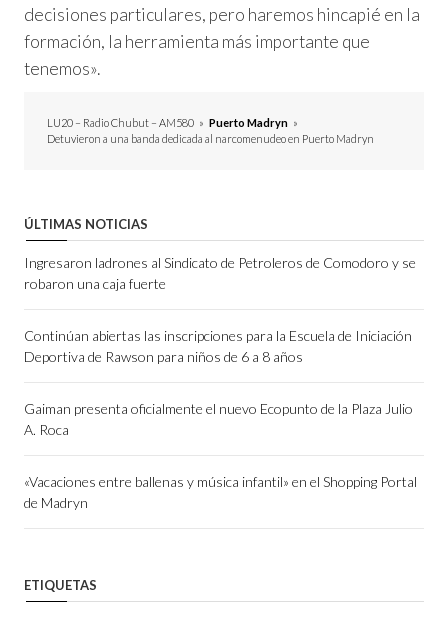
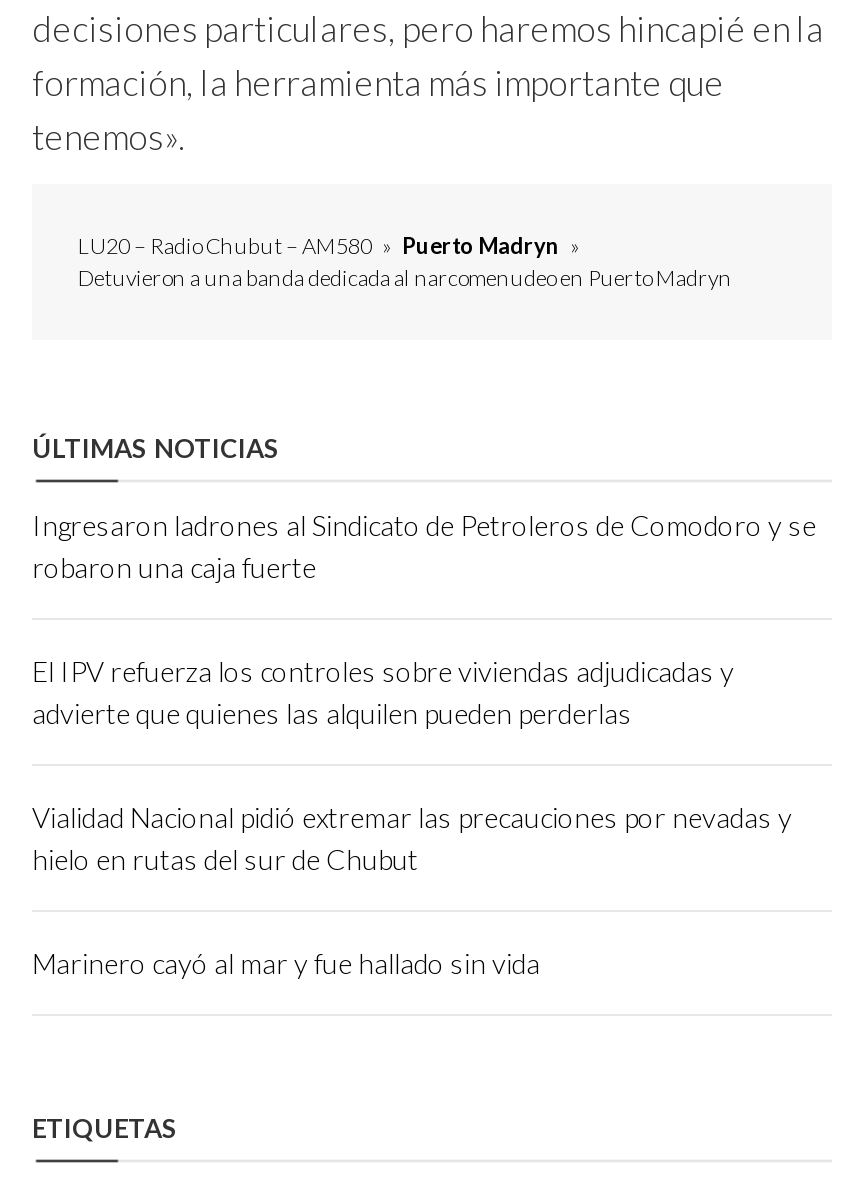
- Continúan abiertas las inscripciones para la Escuela de Iniciación
- Deportiva de Rawson para niños de 6 a 8 años
+ El IPV refuerza los controles sobre viviendas adjudicadas y
+ advierte que quienes las alquilen pueden perderlas

- Gaiman presenta oficialmente el nuevo Ecopunto de la Plaza Julio
- A. Roca
+ Vialidad Nacional pidió extremar las precauciones por nevadas y
+ hielo en rutas del sur de Chubut

- «Vacaciones entre ballenas y música infantil» en el Shopping Portal
- de Madryn
+ Marinero cayó al mar y fue hallado sin vida
